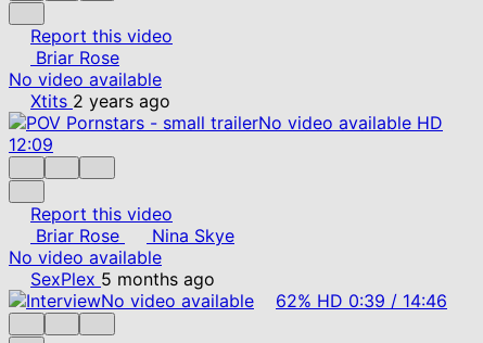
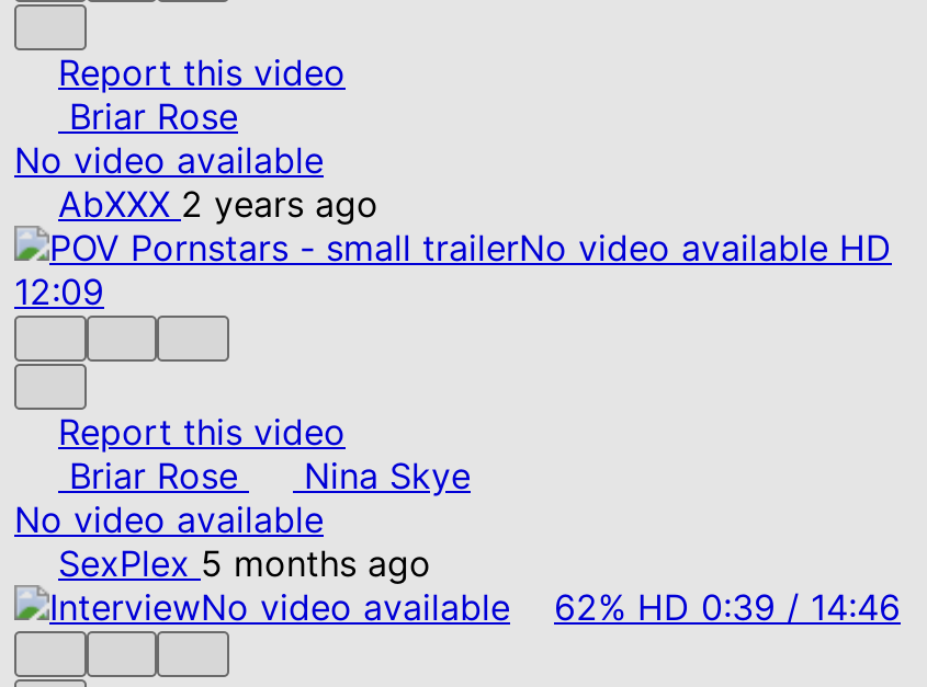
- Xtits 2 years ago
+ AbXXX 2 years ago
